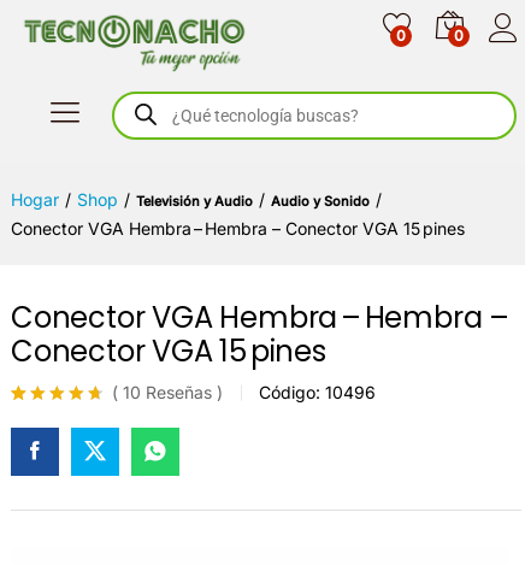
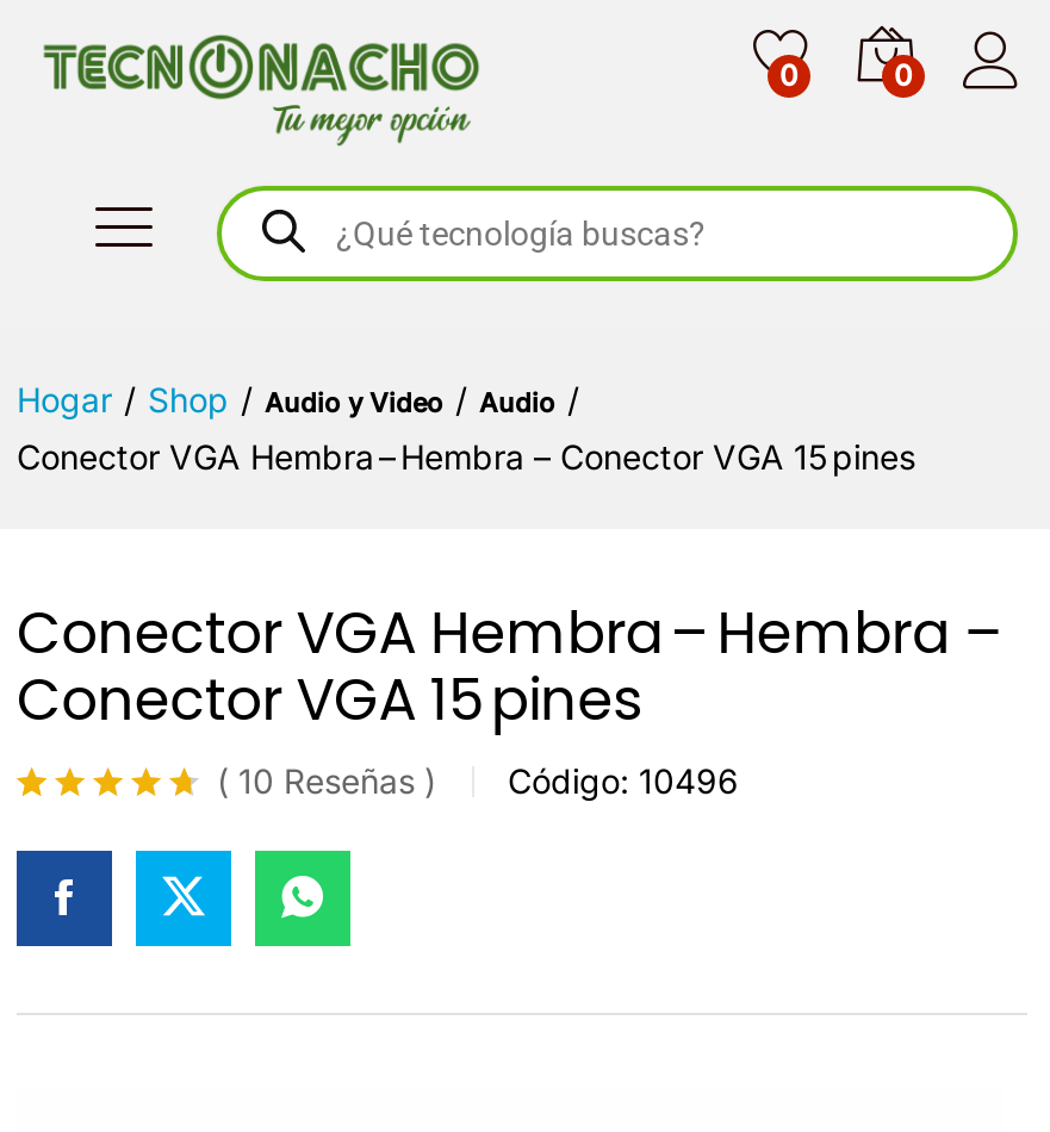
- Hogar / Shop / Televisión y Audio / Audio y Sonido /
+ Hogar / Shop / Audio y Video / Audio /
